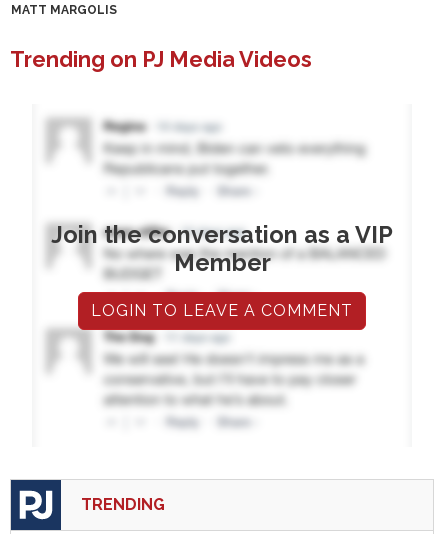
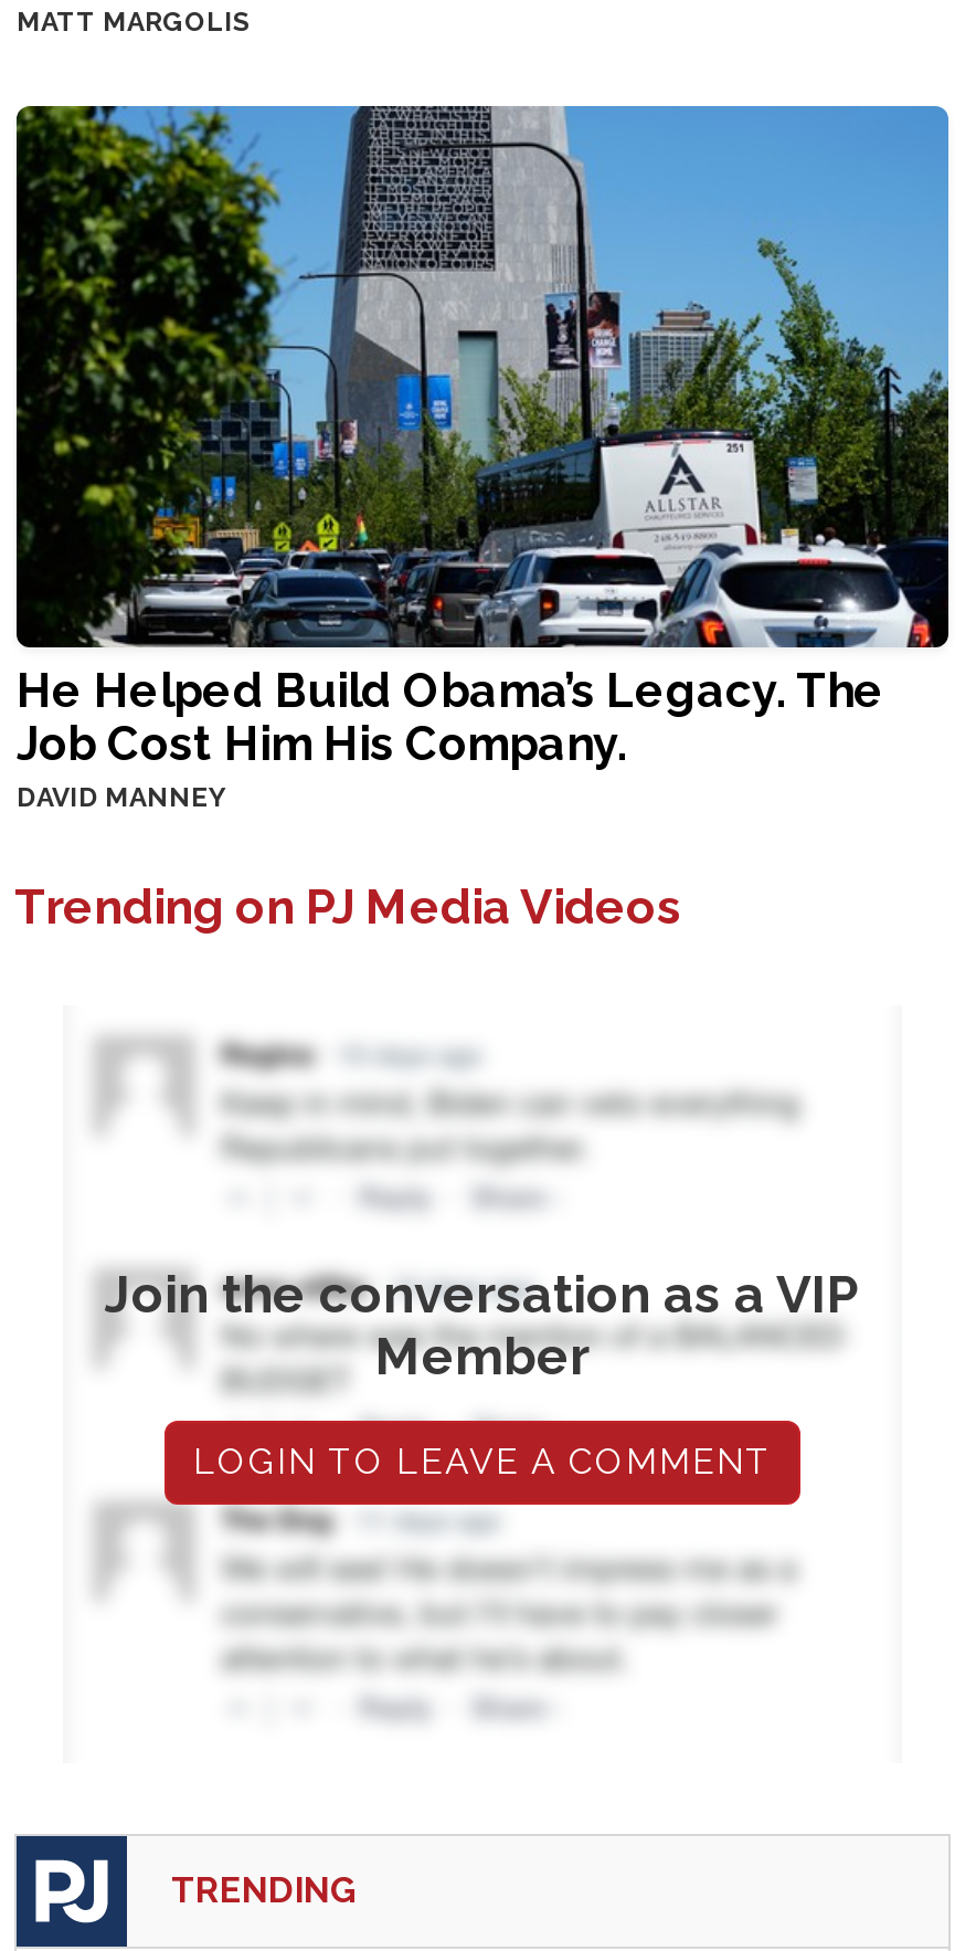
+ [image]
+ He Helped Build Obama’s Legacy. The
+ Job Cost Him His Company.
+ DAVID MANNEY
